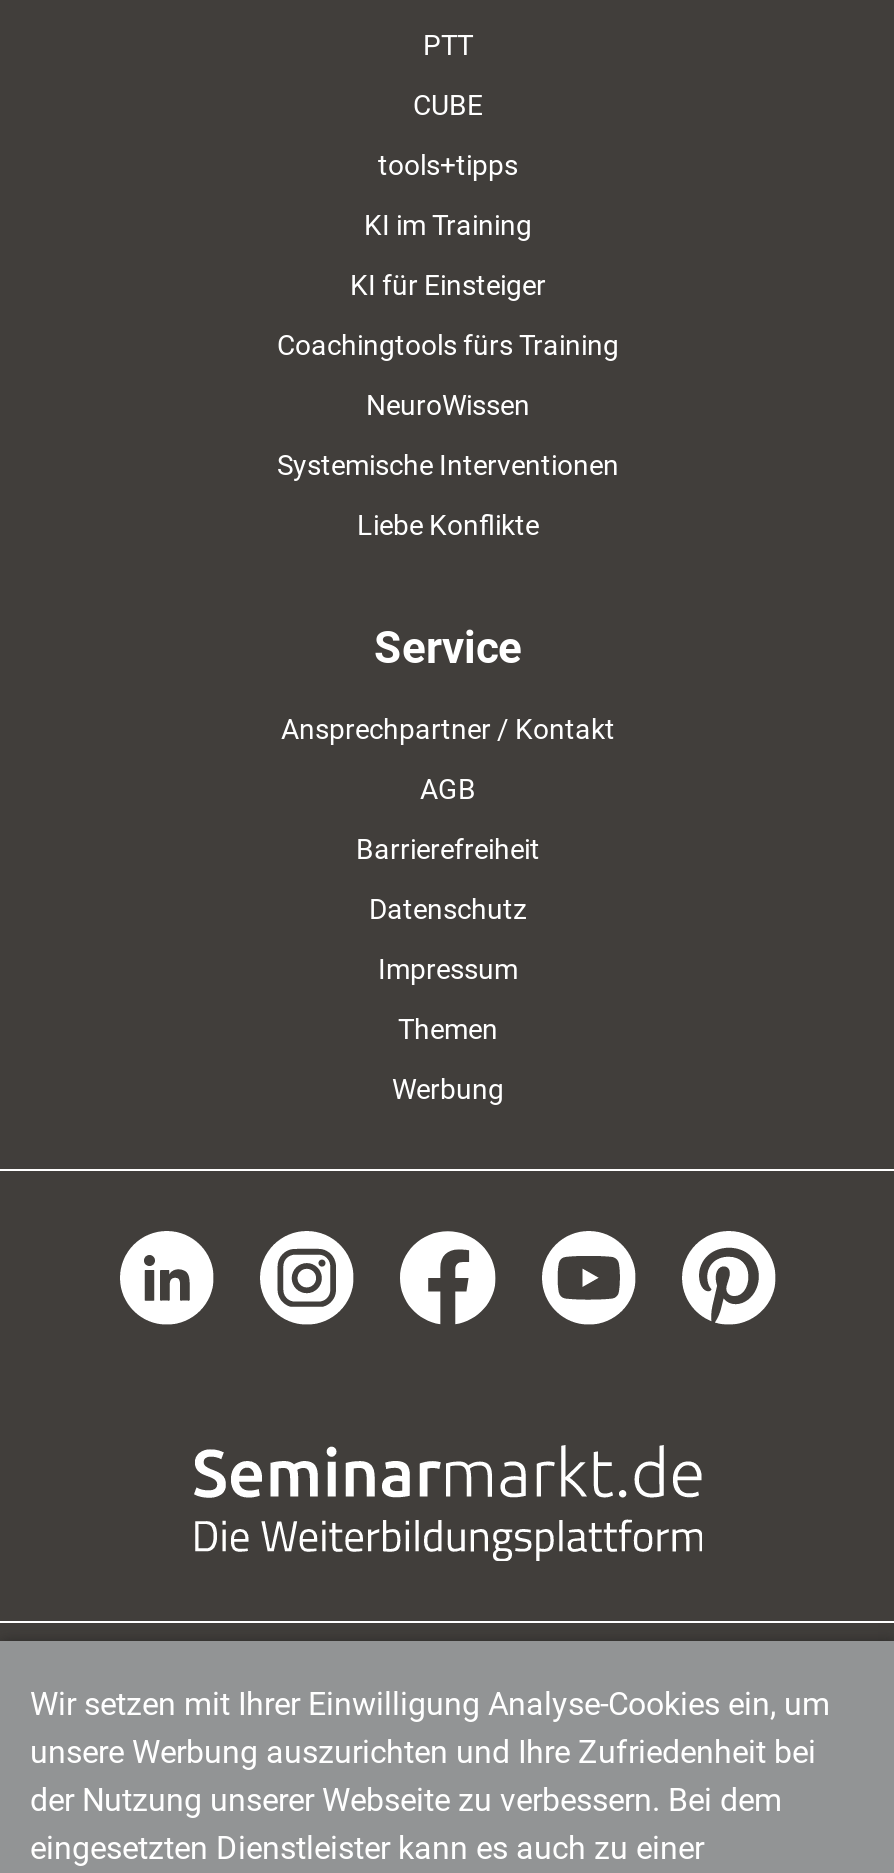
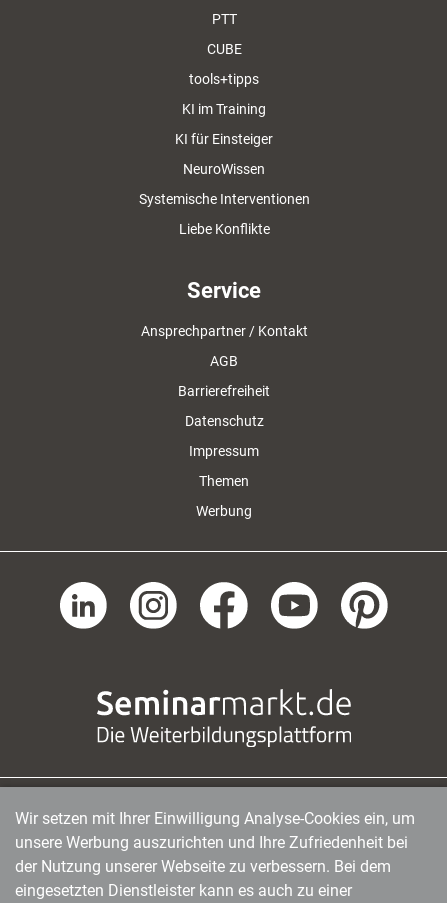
- Coachingtools fürs Training
